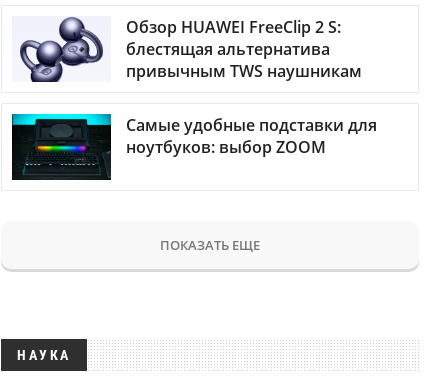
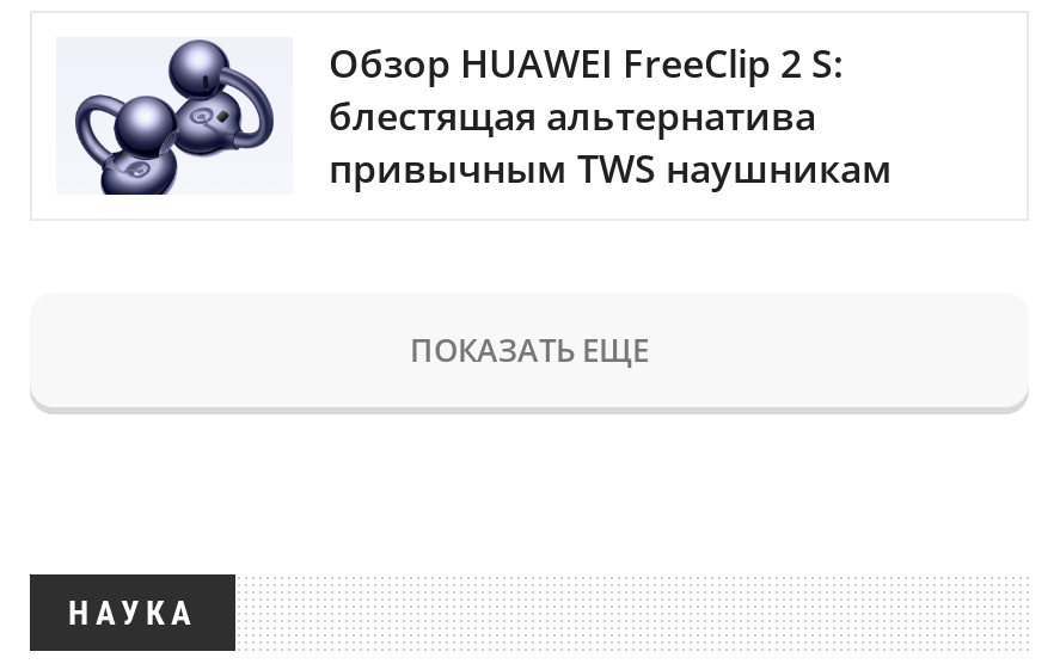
- [image]
- Самые удобные подставки для
- ноутбуков: выбор ZOOM
